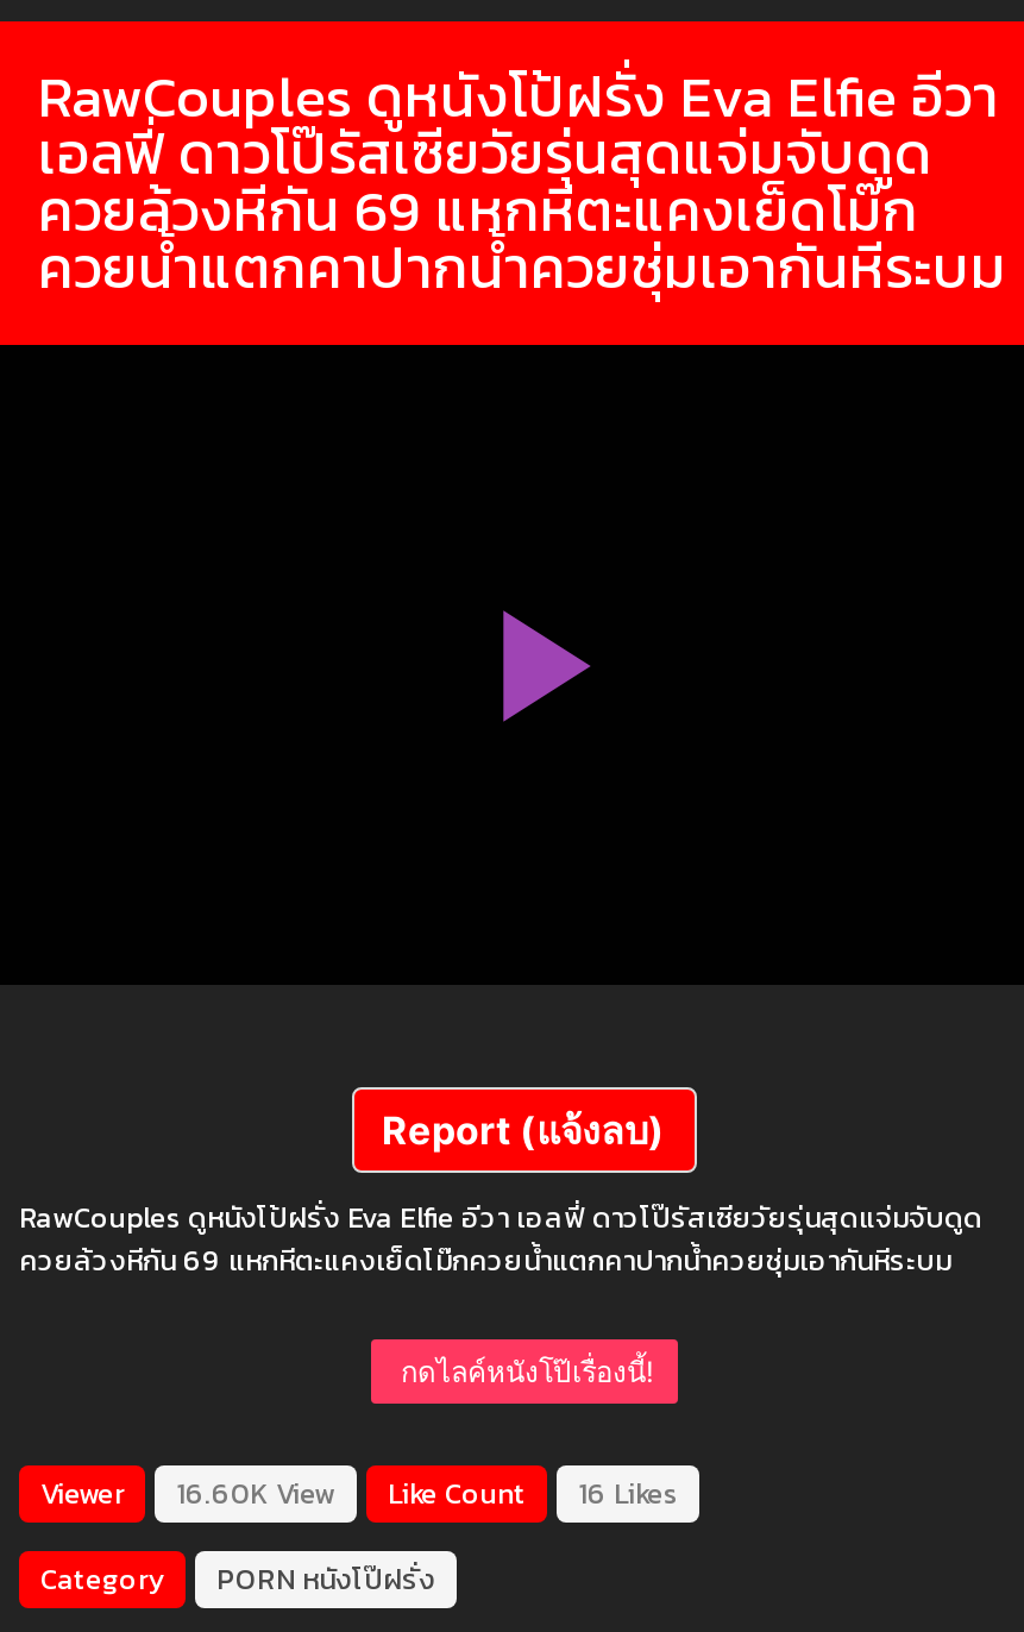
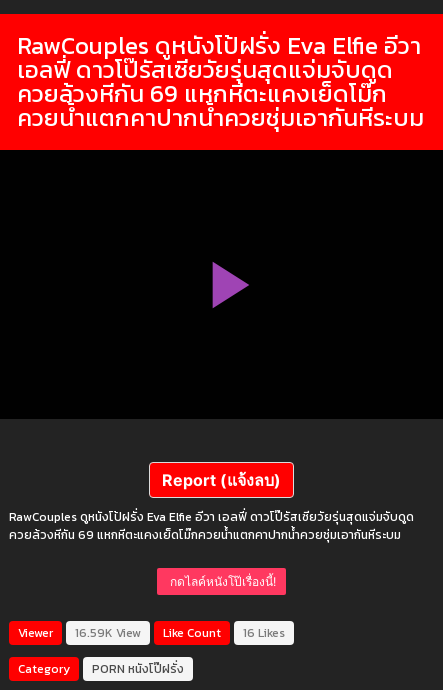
- Viewer 16.60K View Like Count 16 Likes
+ Viewer 16.59K View Like Count 16 Likes
